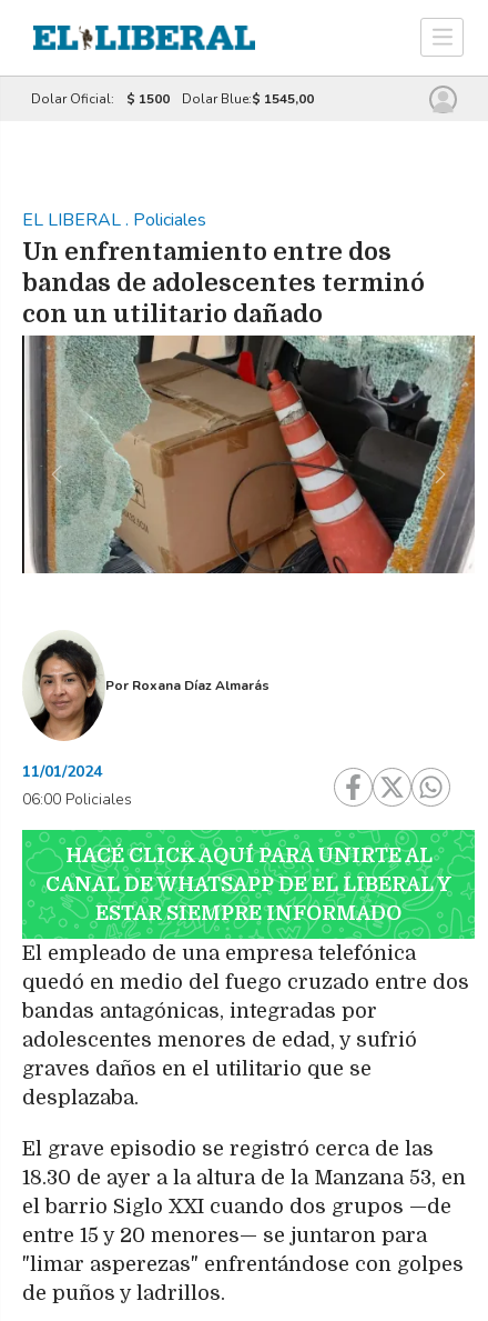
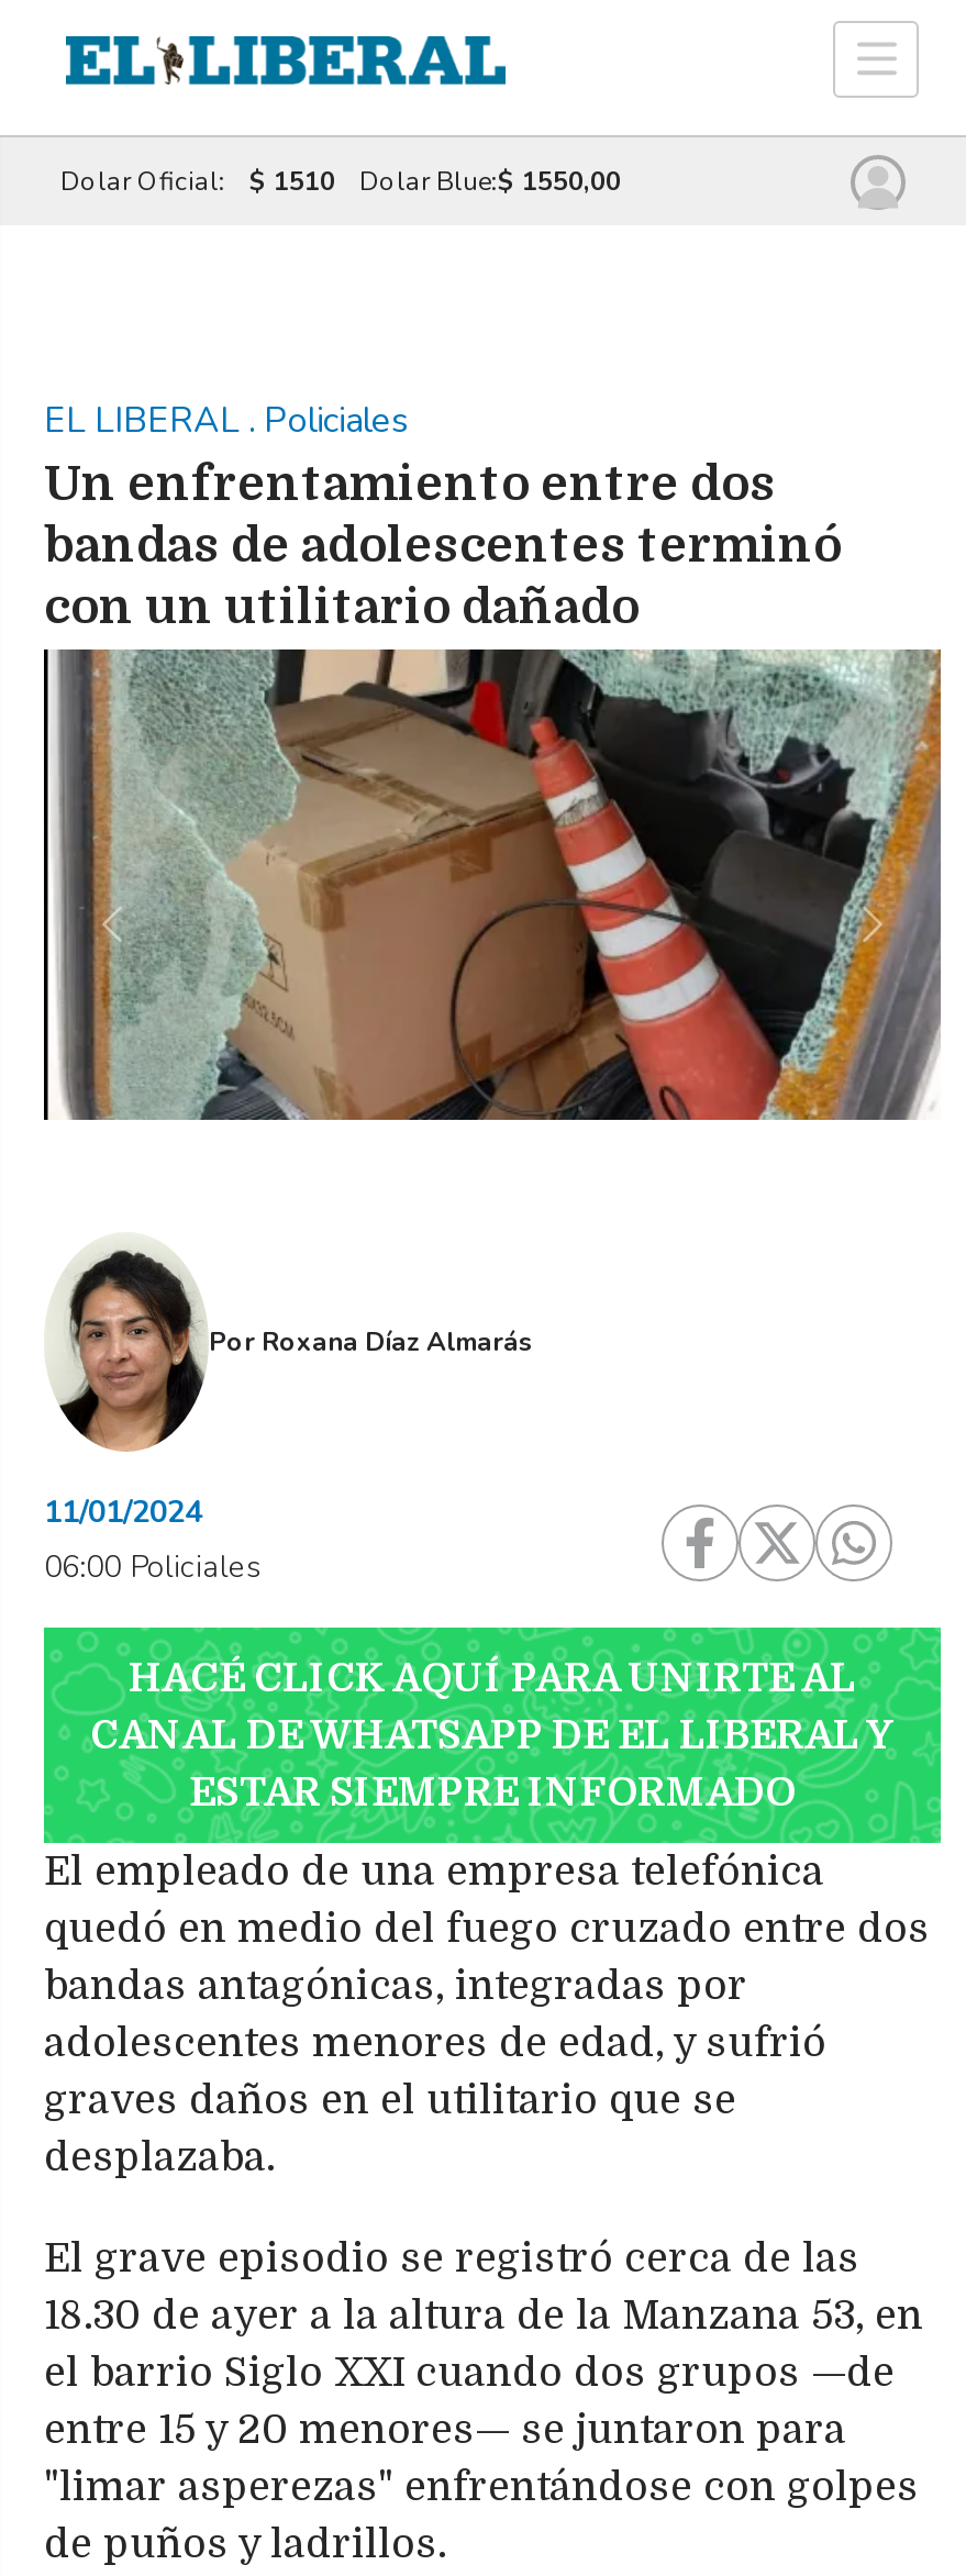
- Dolar Oficial: $ 1500
+ Dolar Oficial: $ 1510

- Dolar Blue:$ 1545,00
+ Dolar Blue:$ 1550,00
